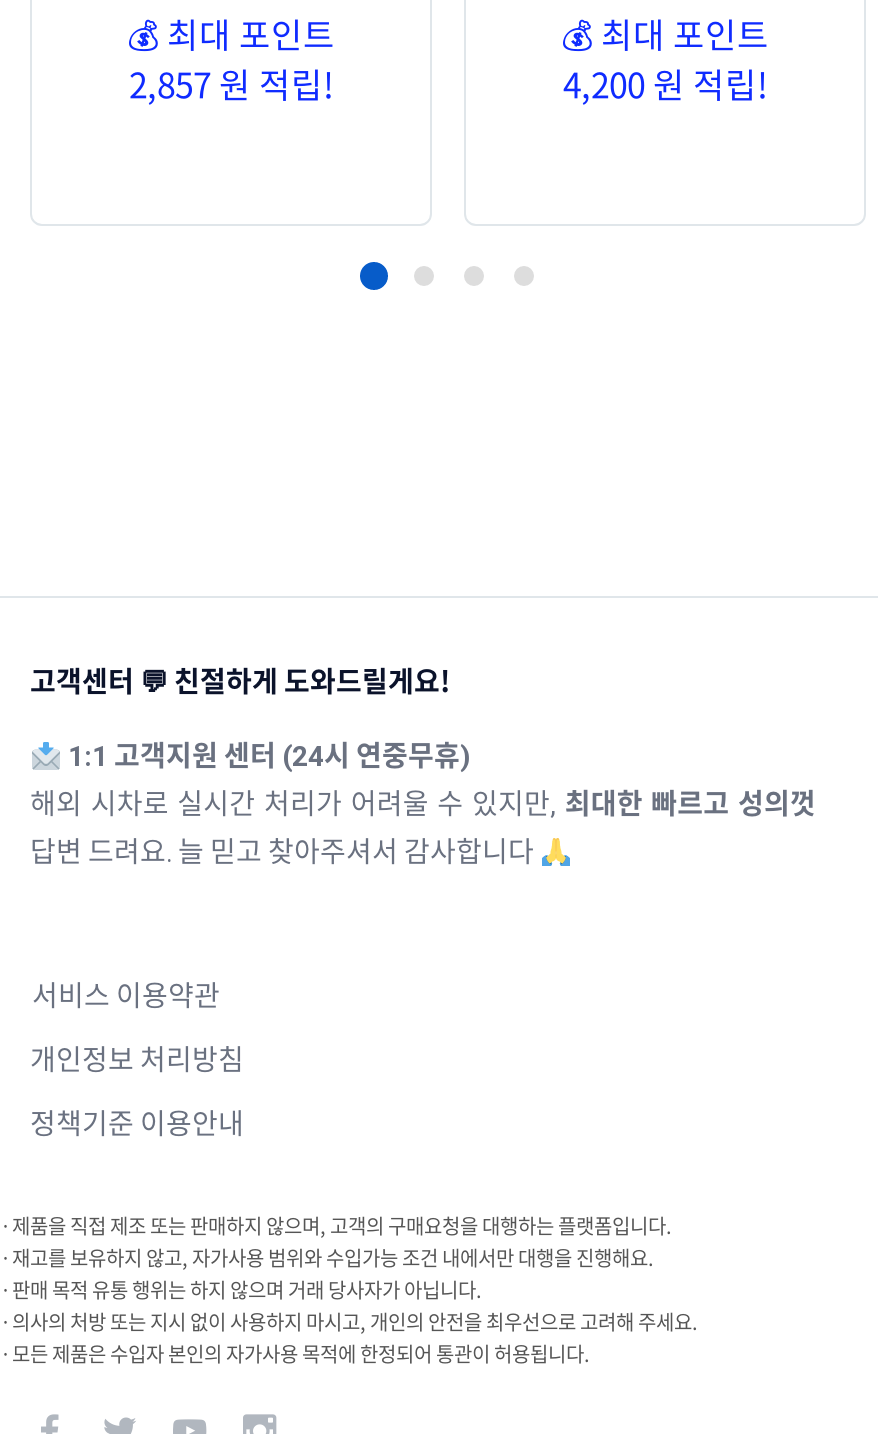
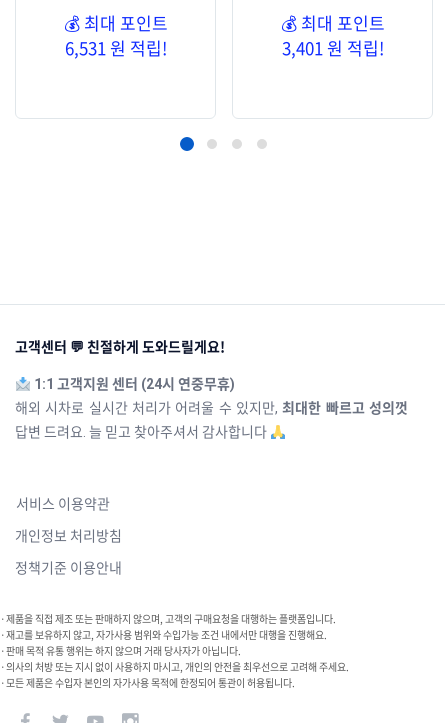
- 2,857 원 적립!
+ 6,531 원 적립!

- 4,200 원 적립!
+ 3,401 원 적립!
